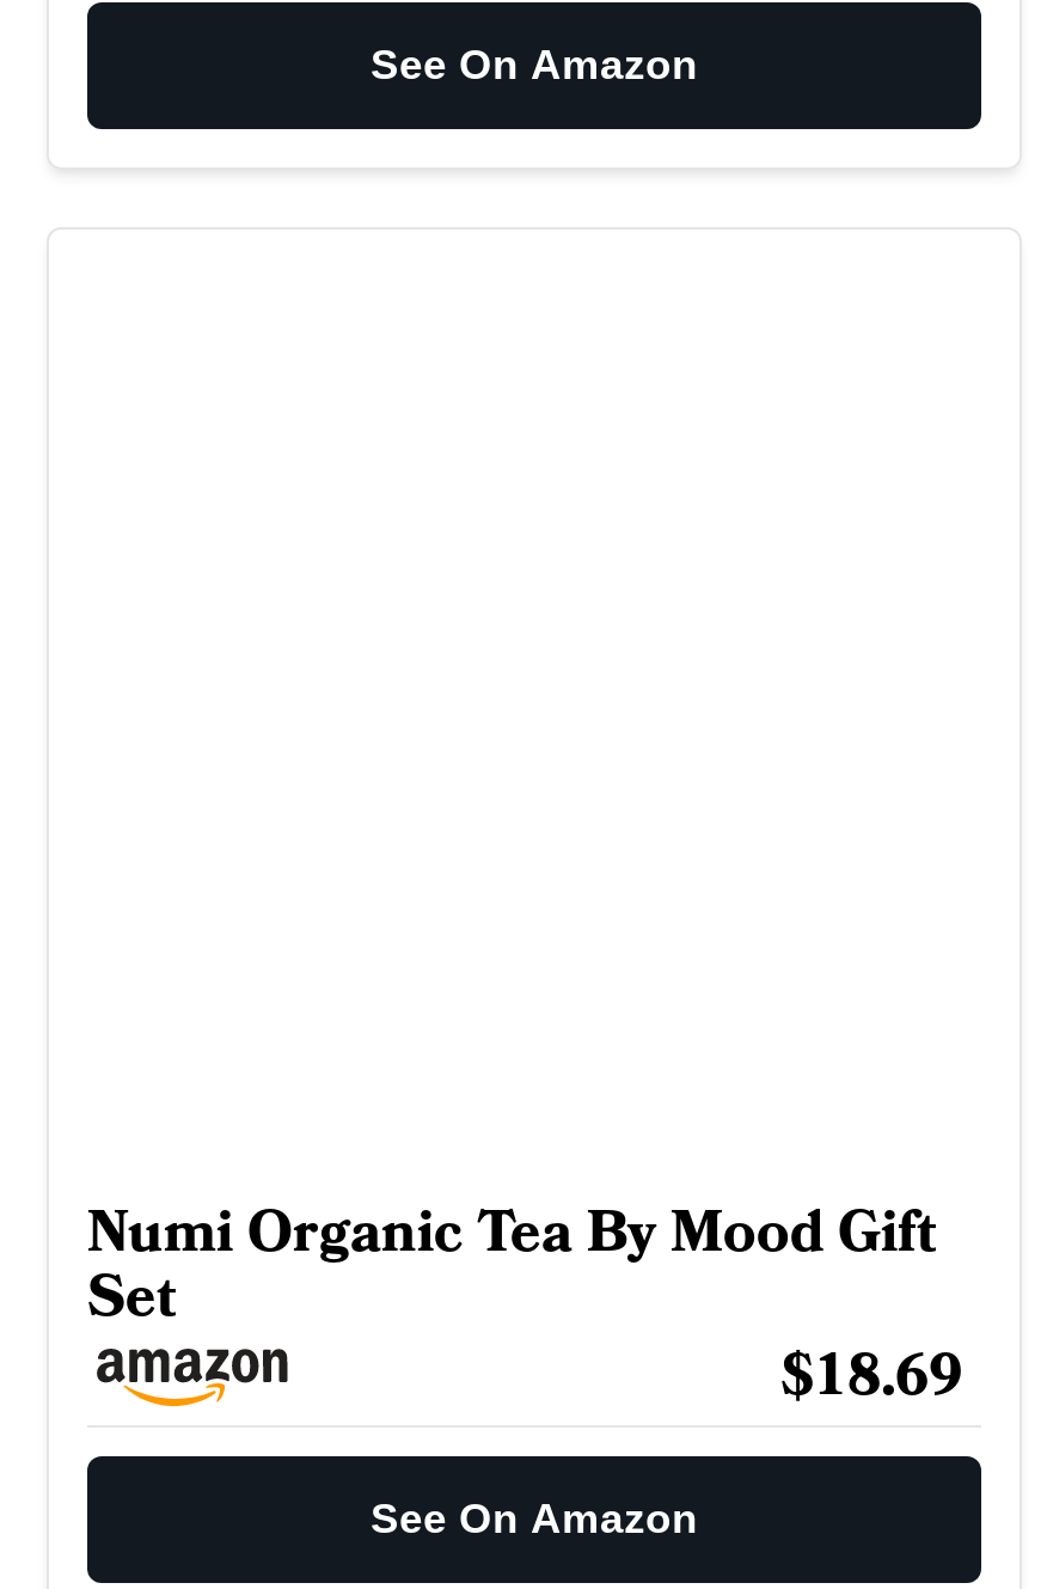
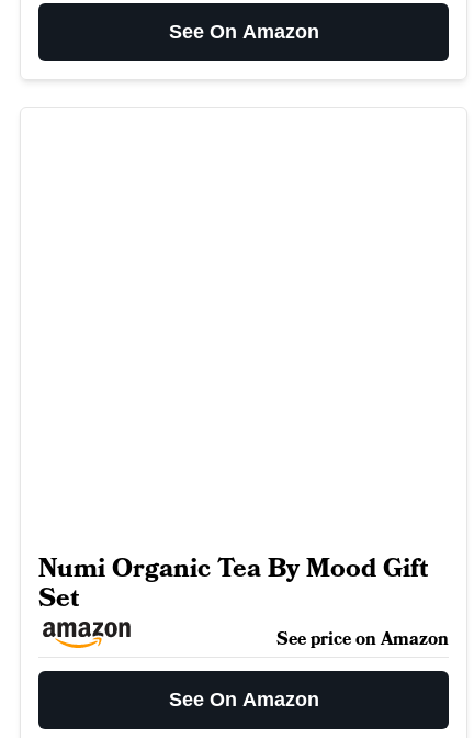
- $18.69
+ See price on Amazon
